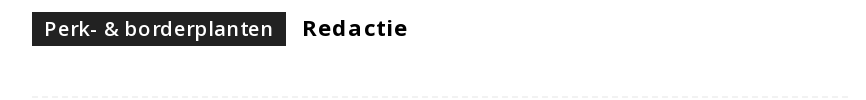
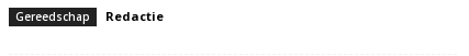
- Perk- & borderplanten
+ Gereedschap
